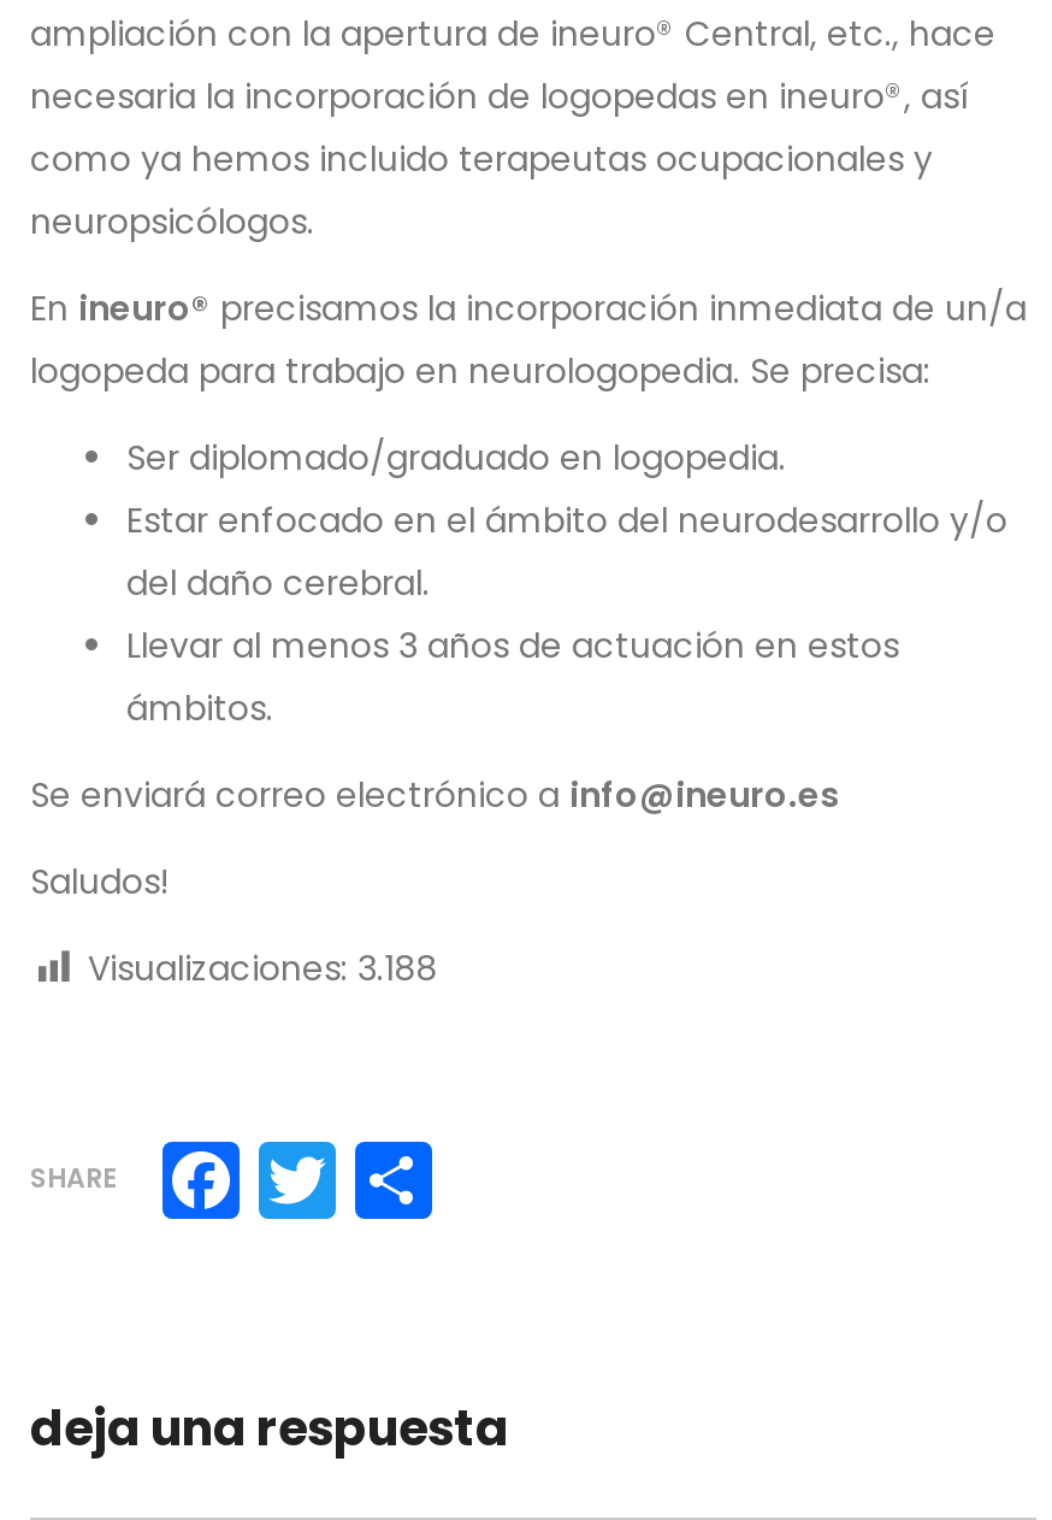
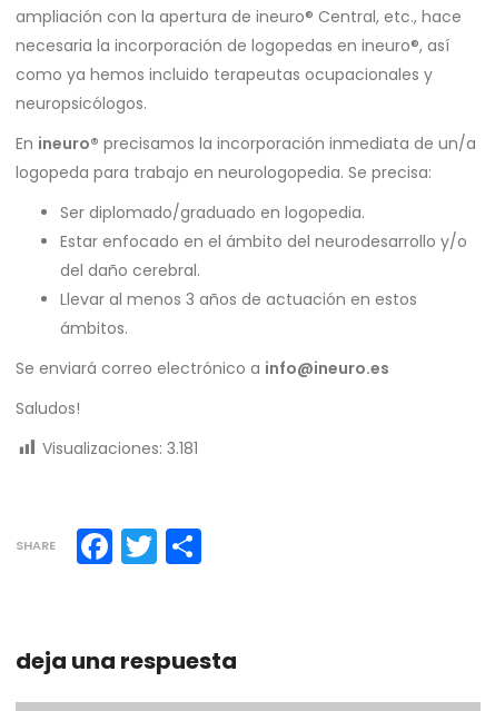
- Visualizaciones: 3.188
+ Visualizaciones: 3.181
